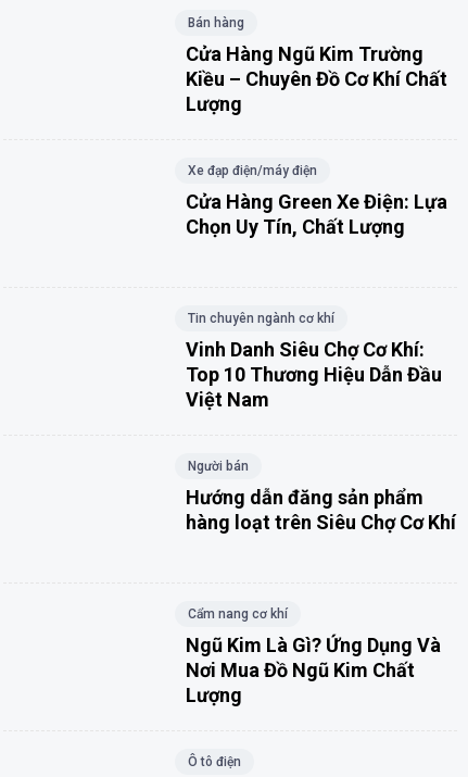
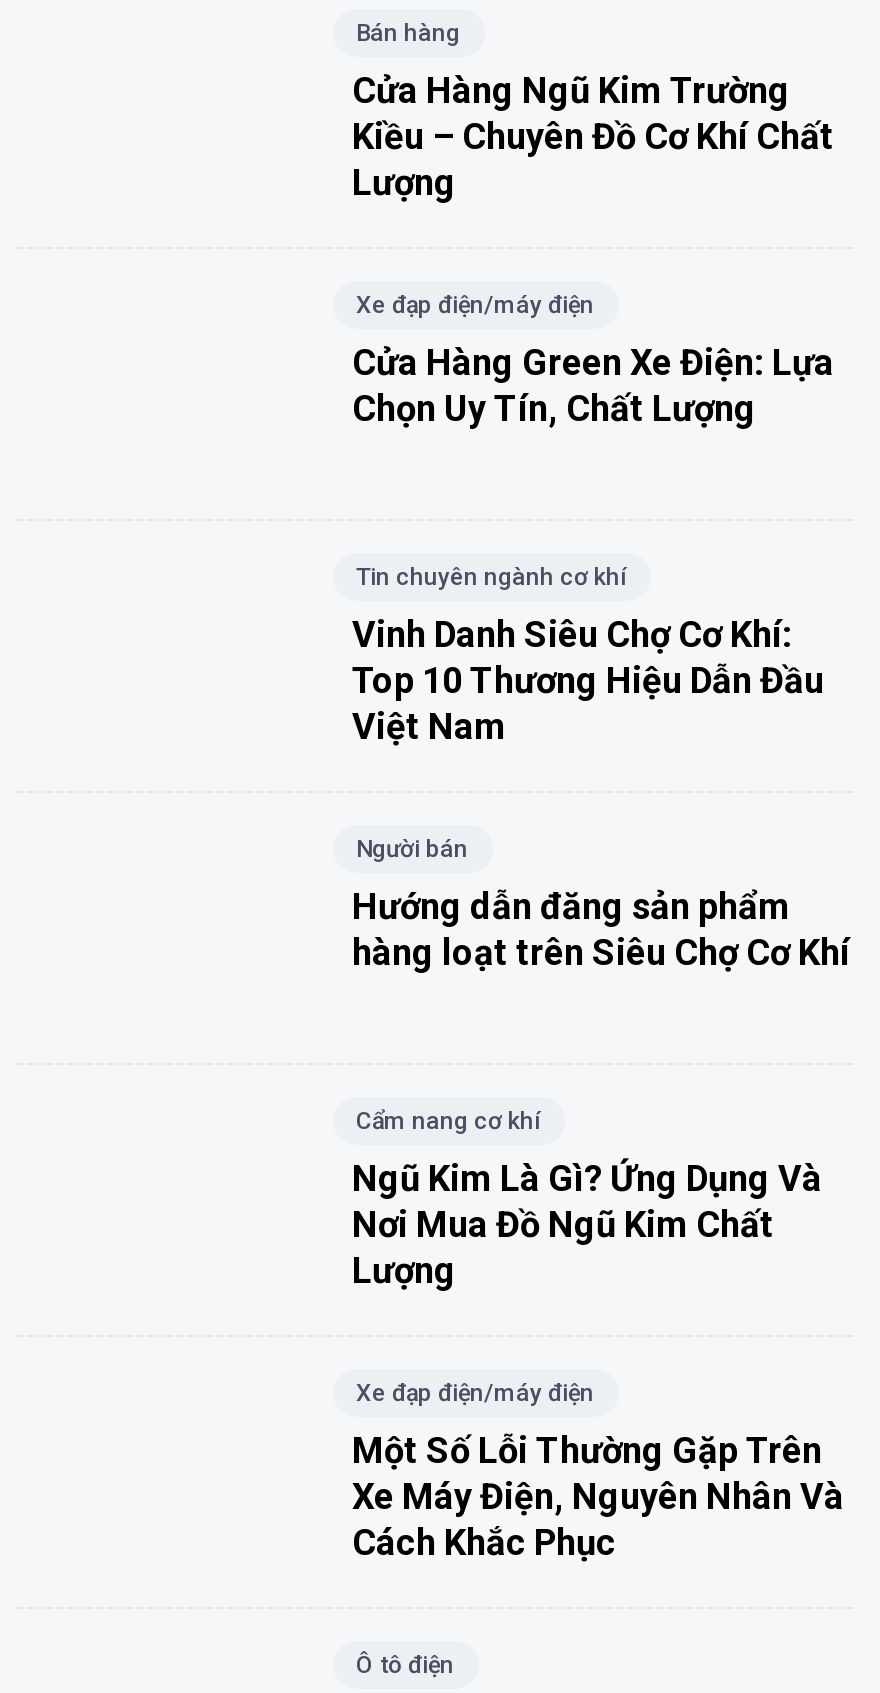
+ Xe đạp điện/máy điện
+ Một Số Lỗi Thường Gặp Trên
+ Xe Máy Điện, Nguyên Nhân Và
+ Cách Khắc Phục
